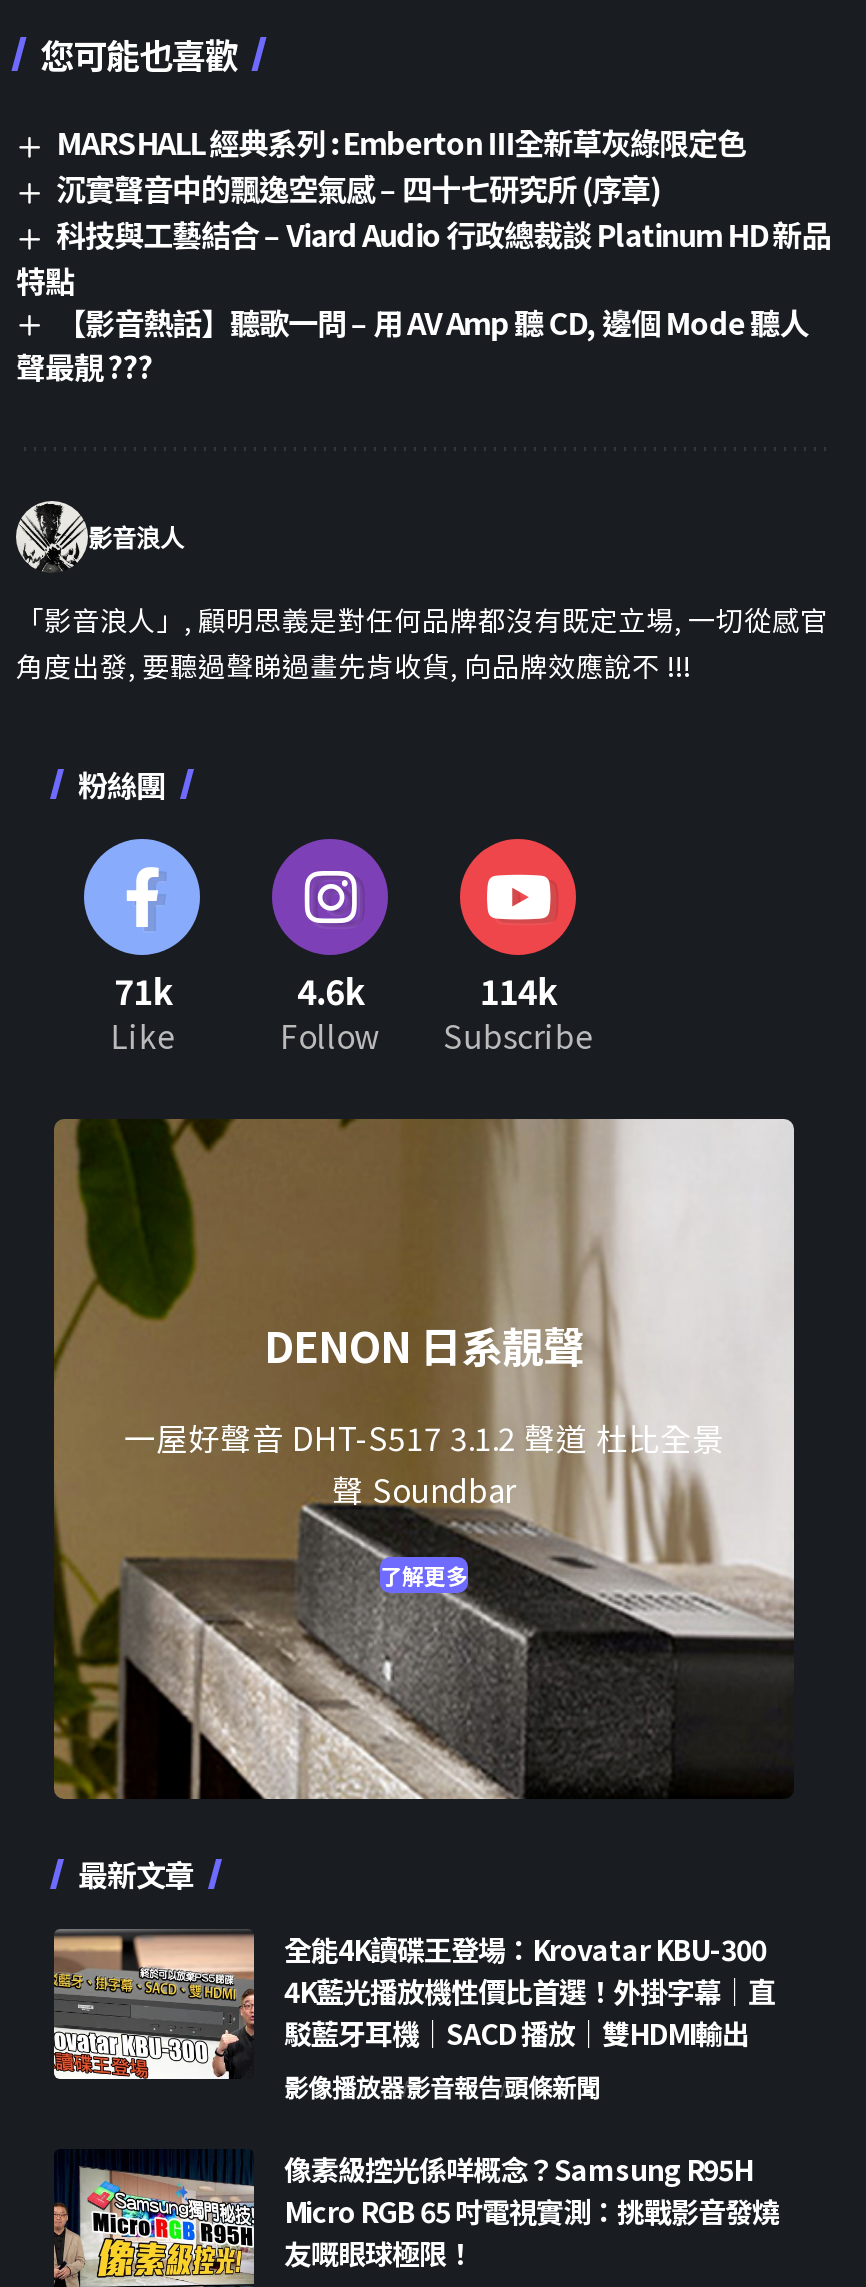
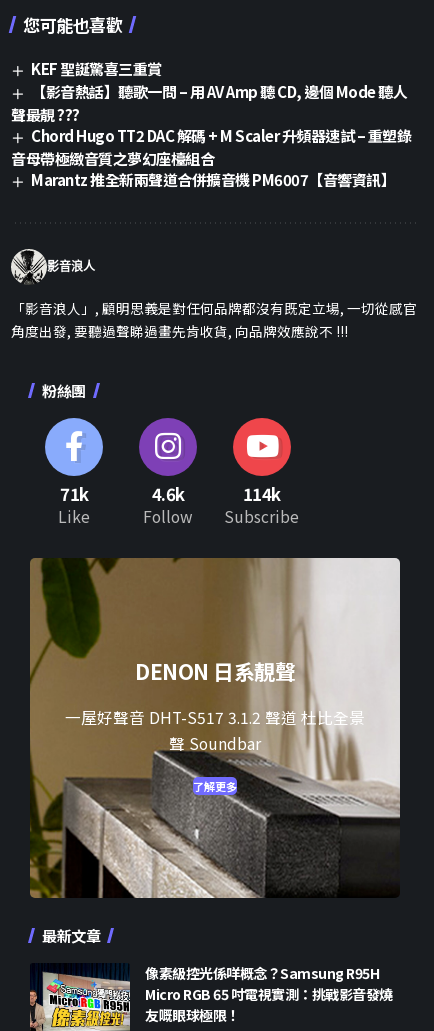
- MARSHALL 經典系列 : Emberton III全新草灰綠限定色
- 沉實聲音中的飄逸空氣感 – 四十七研究所 (序章)
- 科技與工藝結合 – Viard Audio 行政總裁談 Platinum HD 新品
- 特點
+ KEF 聖誕驚喜三重賞

+ Chord Hugo TT2 DAC 解碼 + M Scaler 升頻器速試 – 重塑錄
+ 音母帶極緻音質之夢幻座檯組合
+ Marantz 推全新兩聲道合併擴音機 PM6007【音響資訊】

- [image]
- 全能4K讀碟王登場：Krovatar KBU-300
- 4K藍光播放機性價比首選！外掛字幕｜直
- 駁藍牙耳機｜SACD 播放｜雙HDMI輸出
- 影像播放器影音報告頭條新聞
